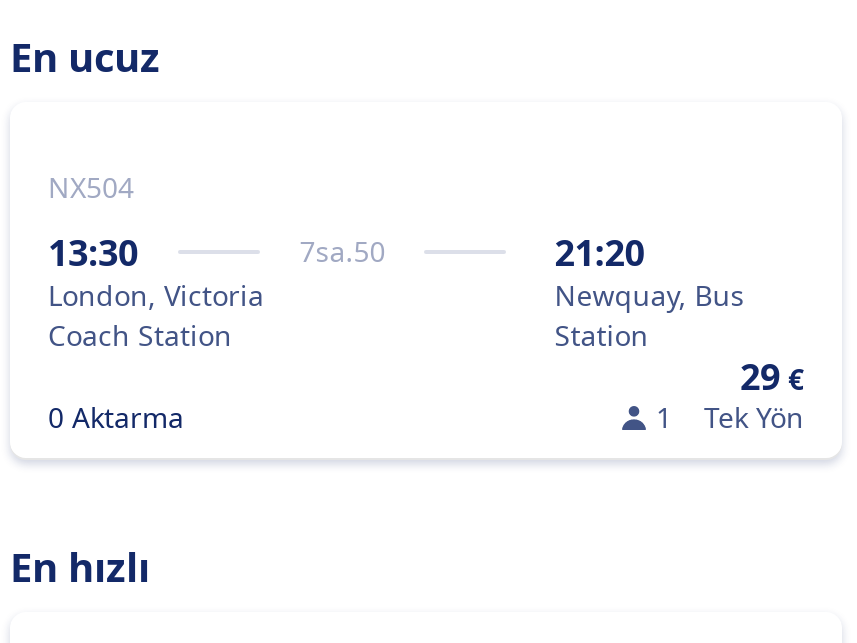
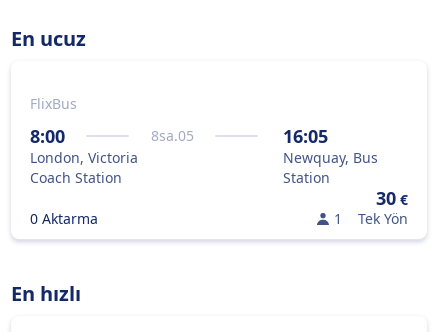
- NX504
+ FlixBus

- 13:30
- 7sa.50
+ 8:00
+ 8sa.05

- 21:20
+ 16:05

- 29 €
+ 30 €
